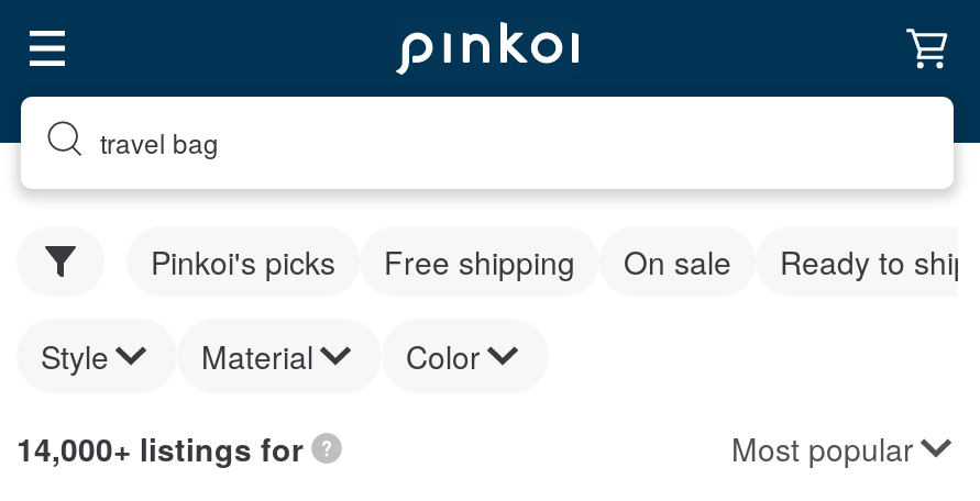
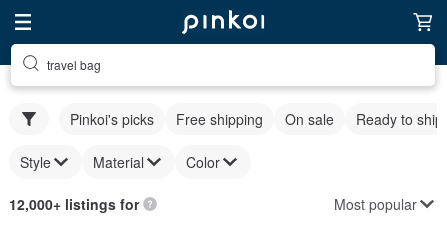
- 14,000+ listings for
+ 12,000+ listings for
